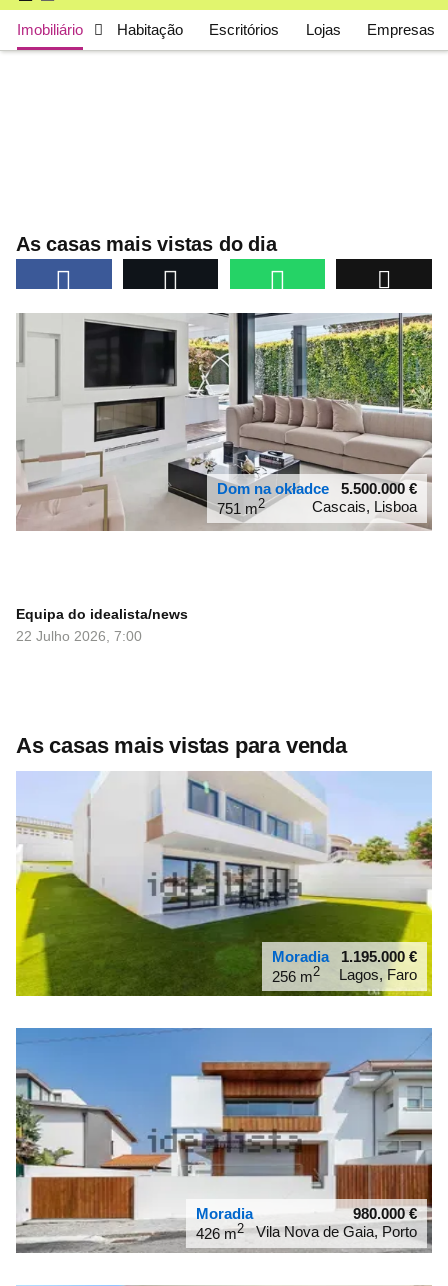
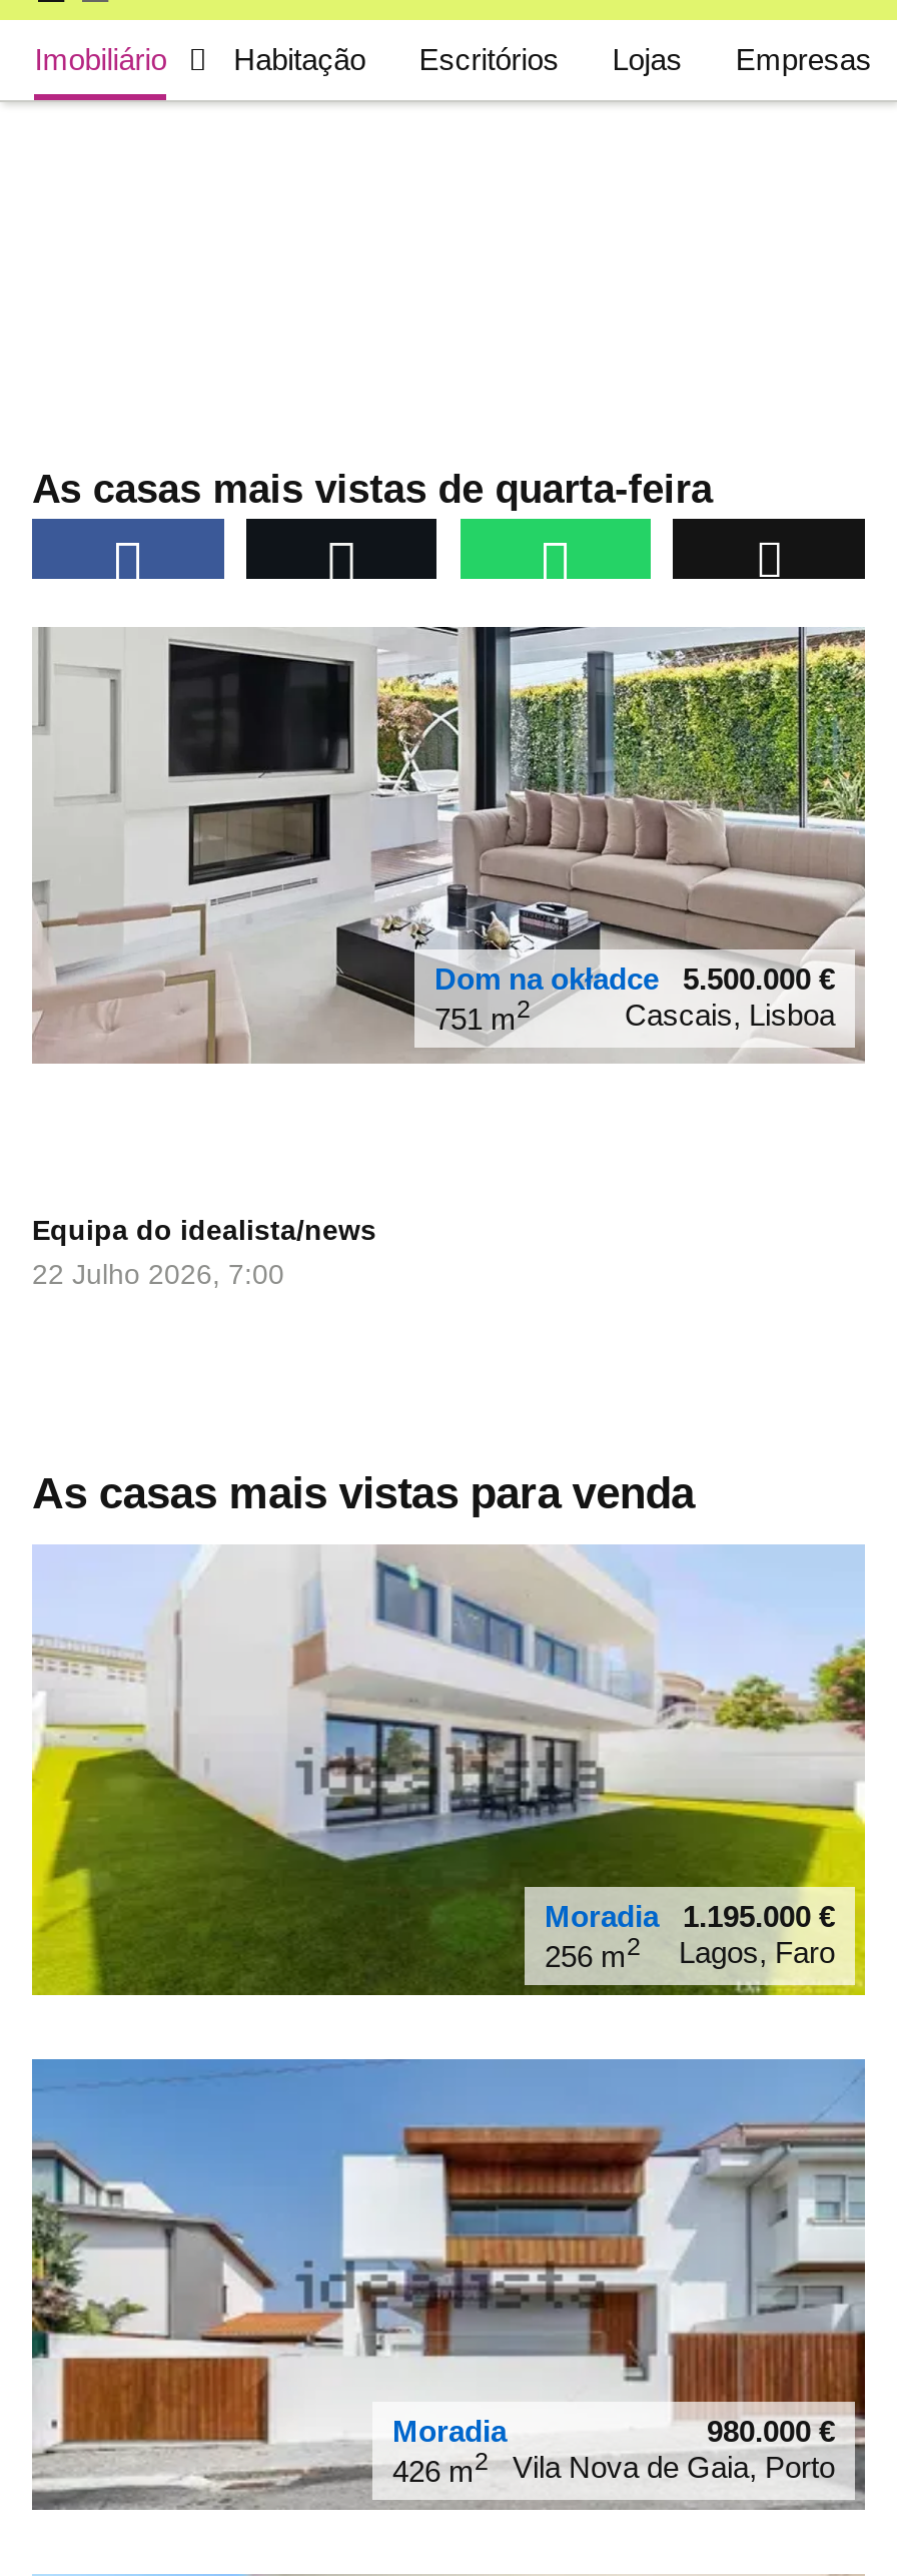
- As casas mais vistas do dia
+ As casas mais vistas de quarta-feira
